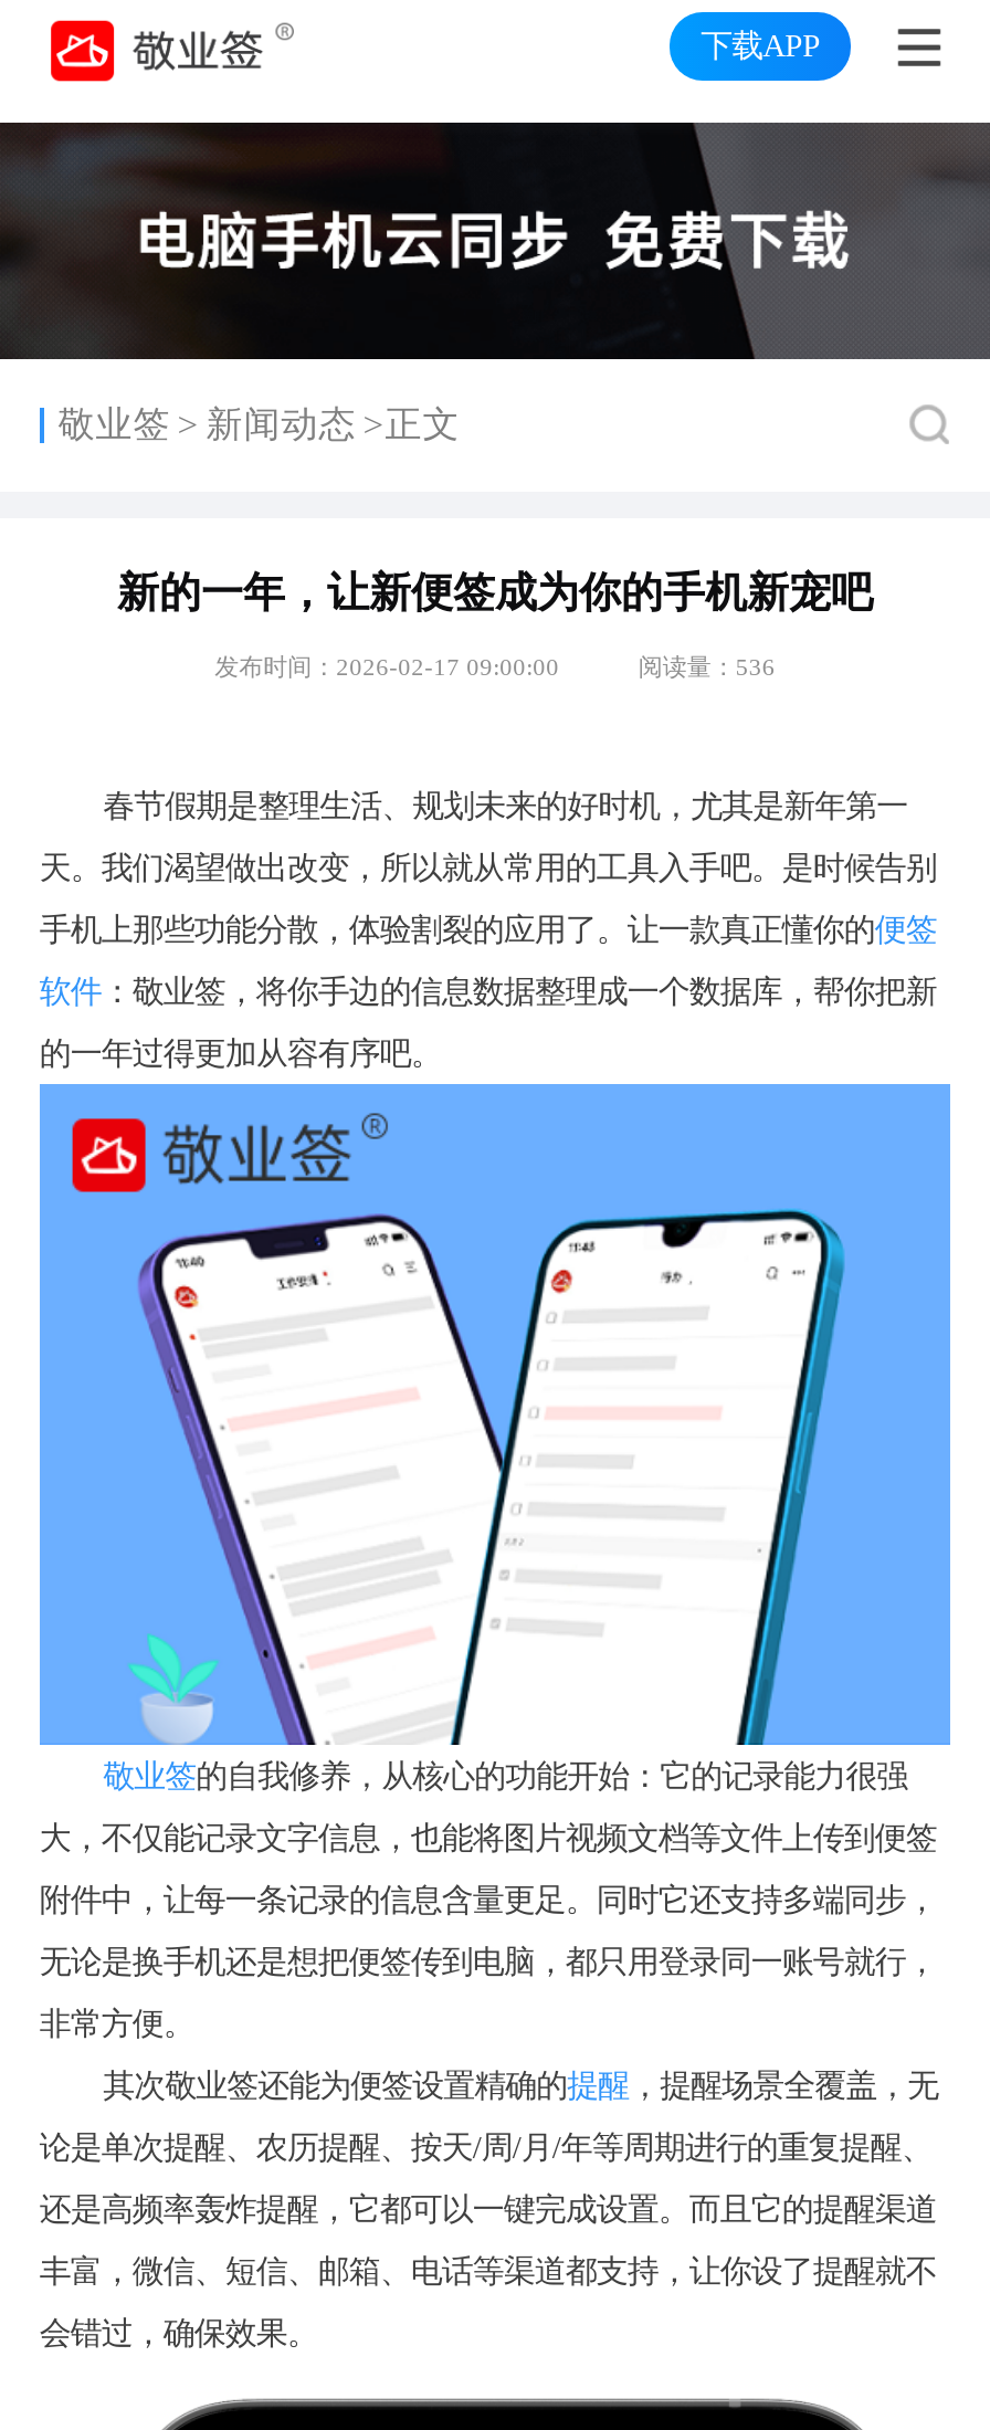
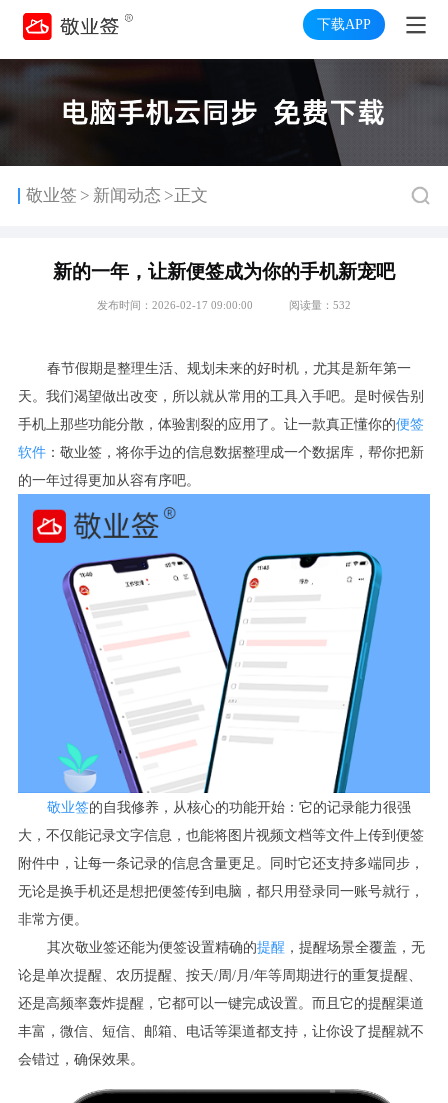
- 阅读量：536
+ 阅读量：532
